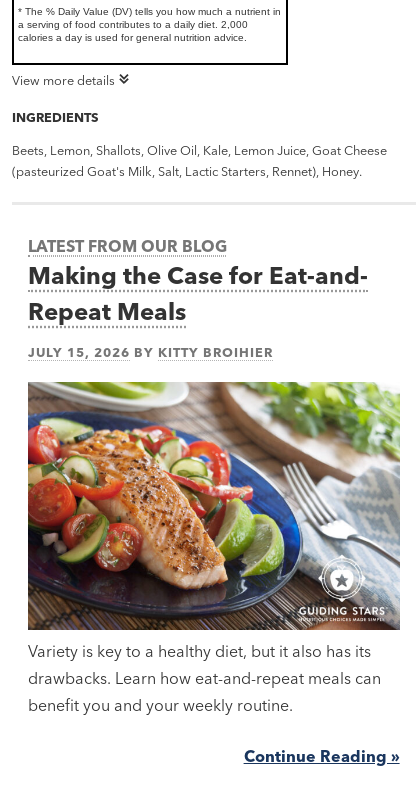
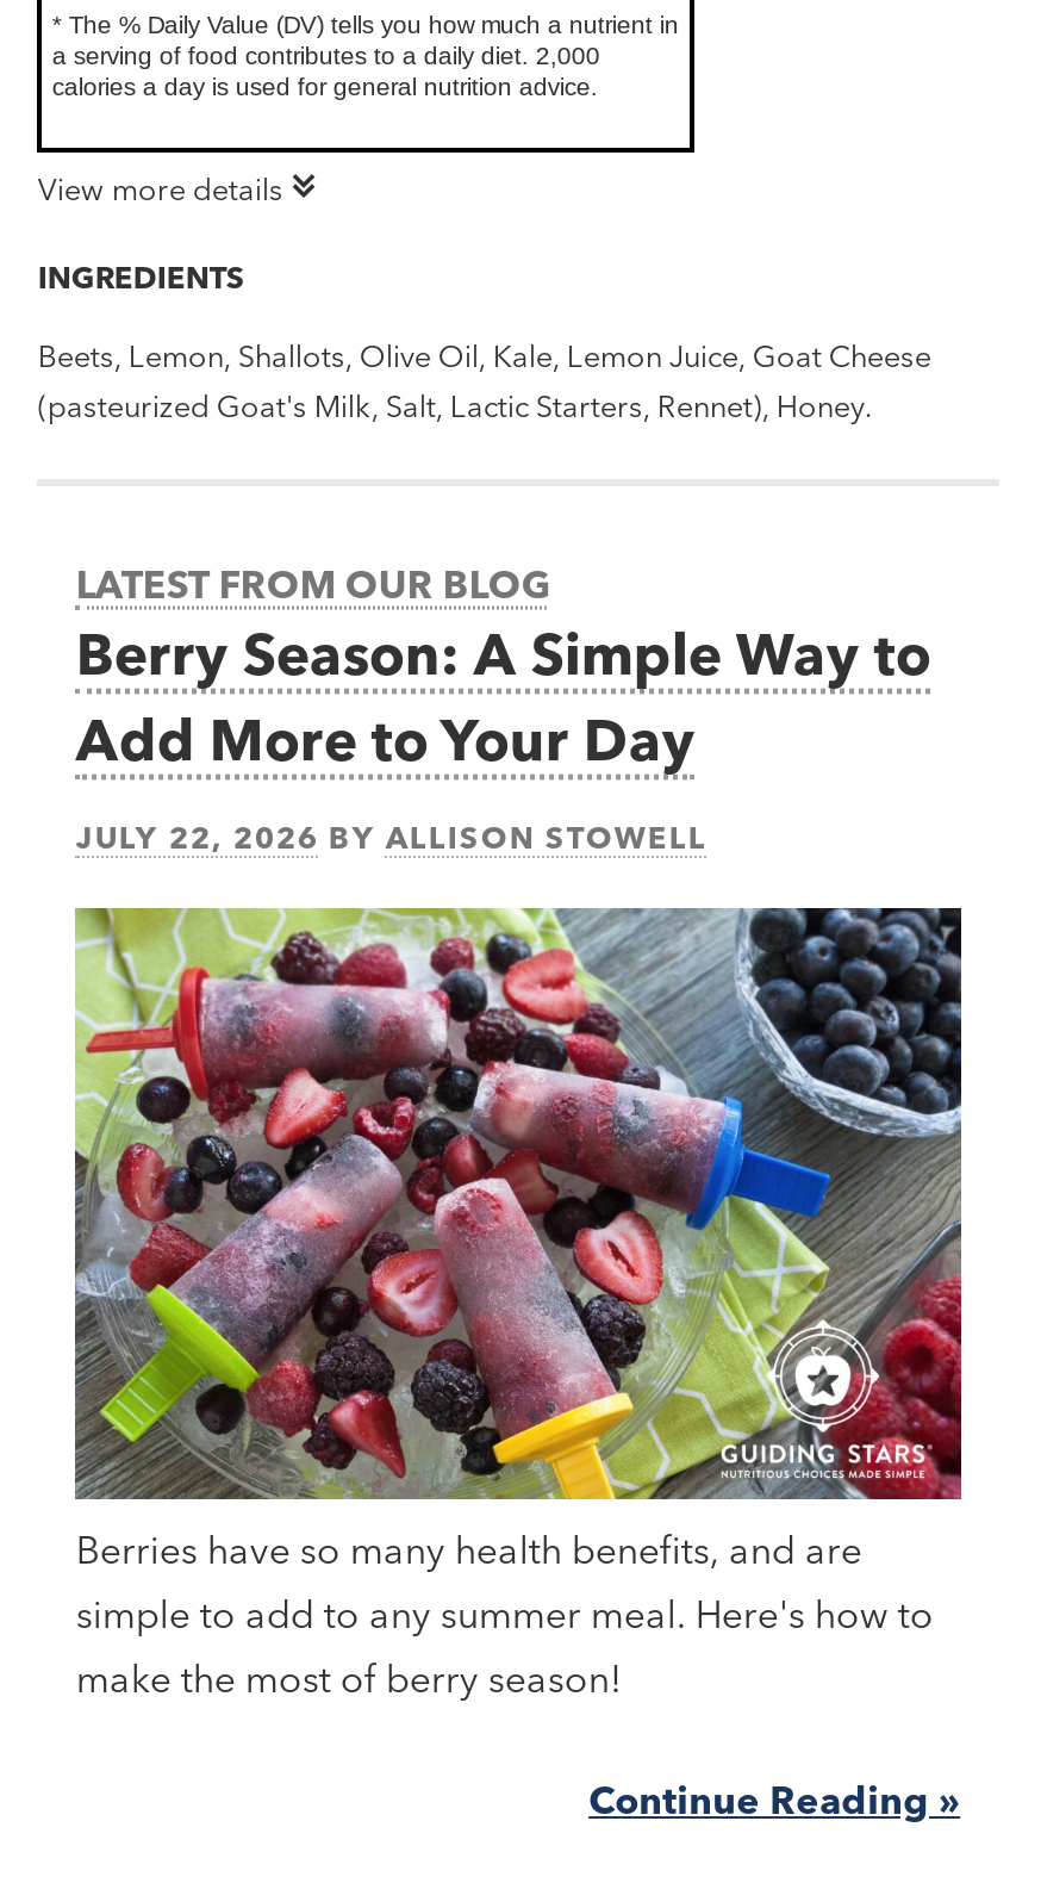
- Making the Case for Eat-and-
- Repeat Meals
+ Berry Season: A Simple Way to
+ Add More to Your Day

- JULY 15, 2026 BY KITTY BROIHIER
+ JULY 22, 2026 BY ALLISON STOWELL

- [image]
- Variety is key to a healthy diet, but it also has its
- drawbacks. Learn how eat-and-repeat meals can
- benefit you and your weekly routine.
+ [image]
+ Berries have so many health benefits, and are
+ simple to add to any summer meal. Here's how to
+ make the most of berry season!
